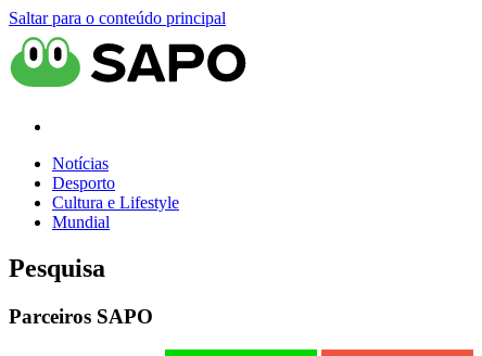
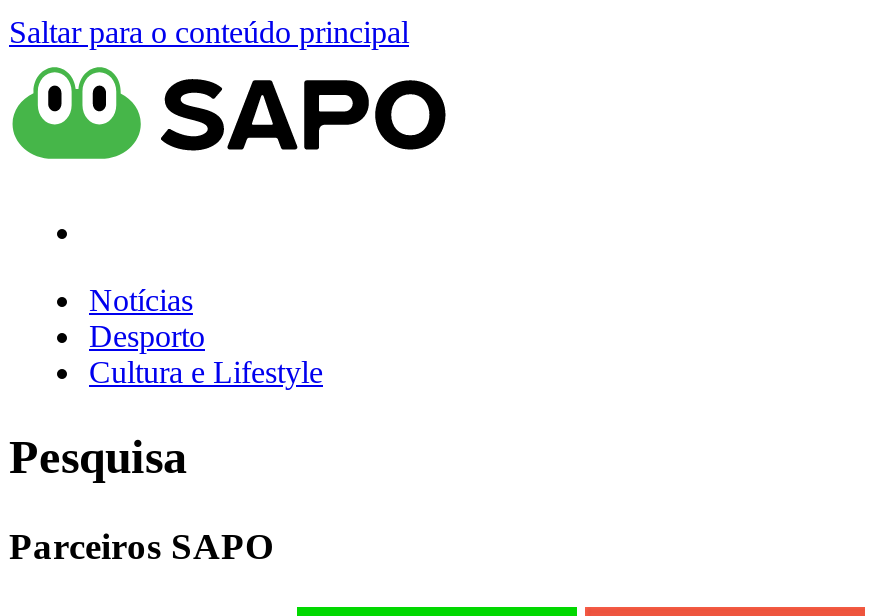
- Mundial
